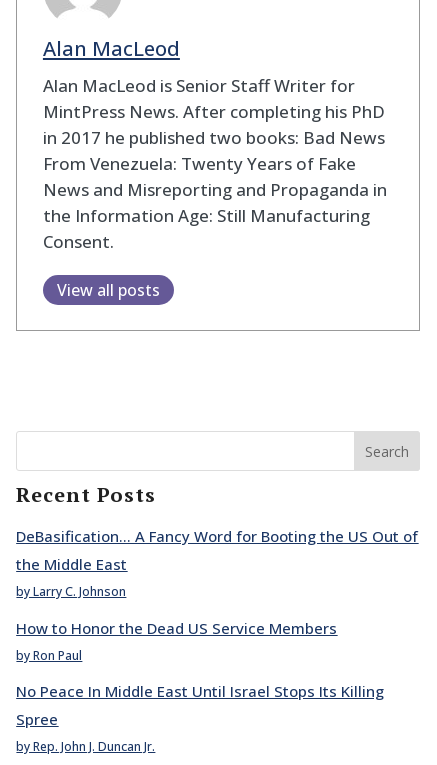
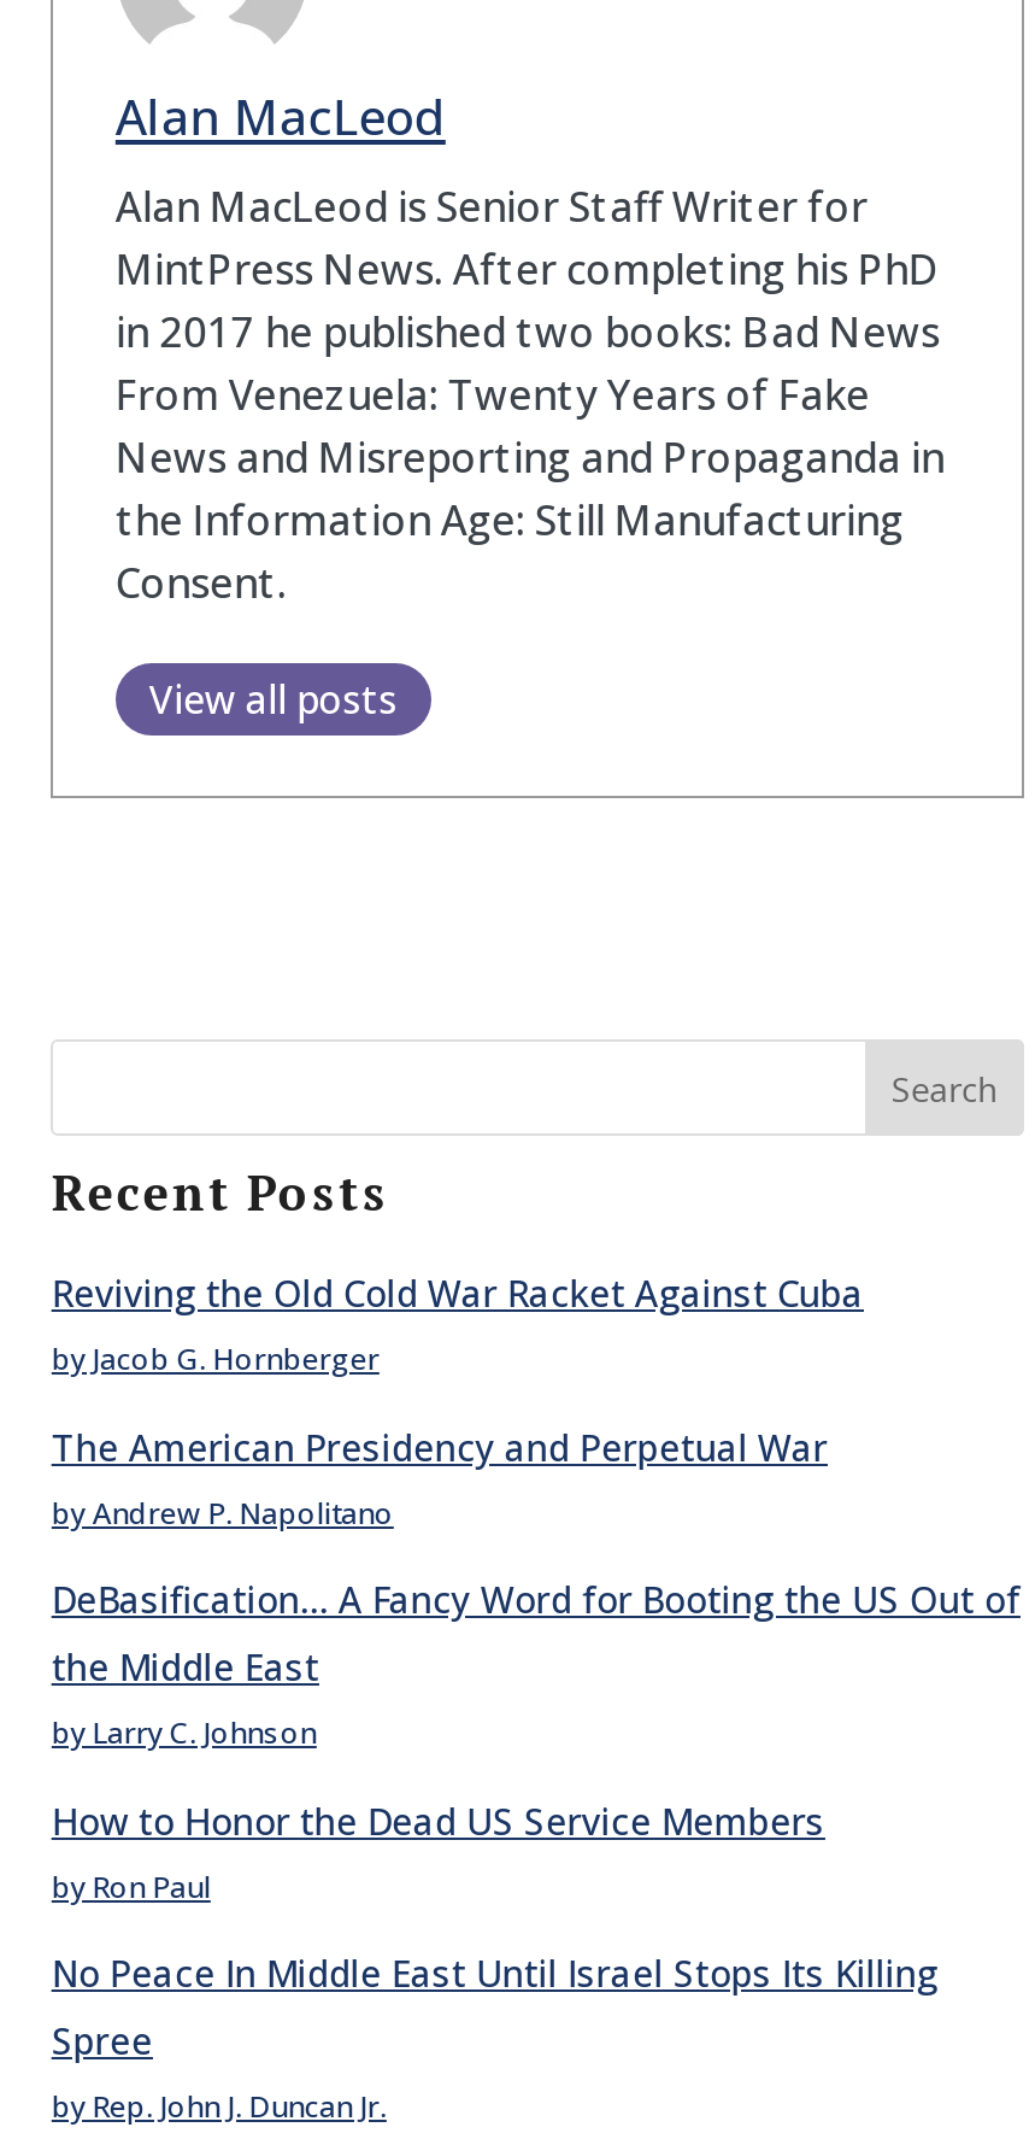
+ Reviving the Old Cold War Racket Against Cuba
+ by Jacob G. Hornberger
+ The American Presidency and Perpetual War
+ by Andrew P. Napolitano
